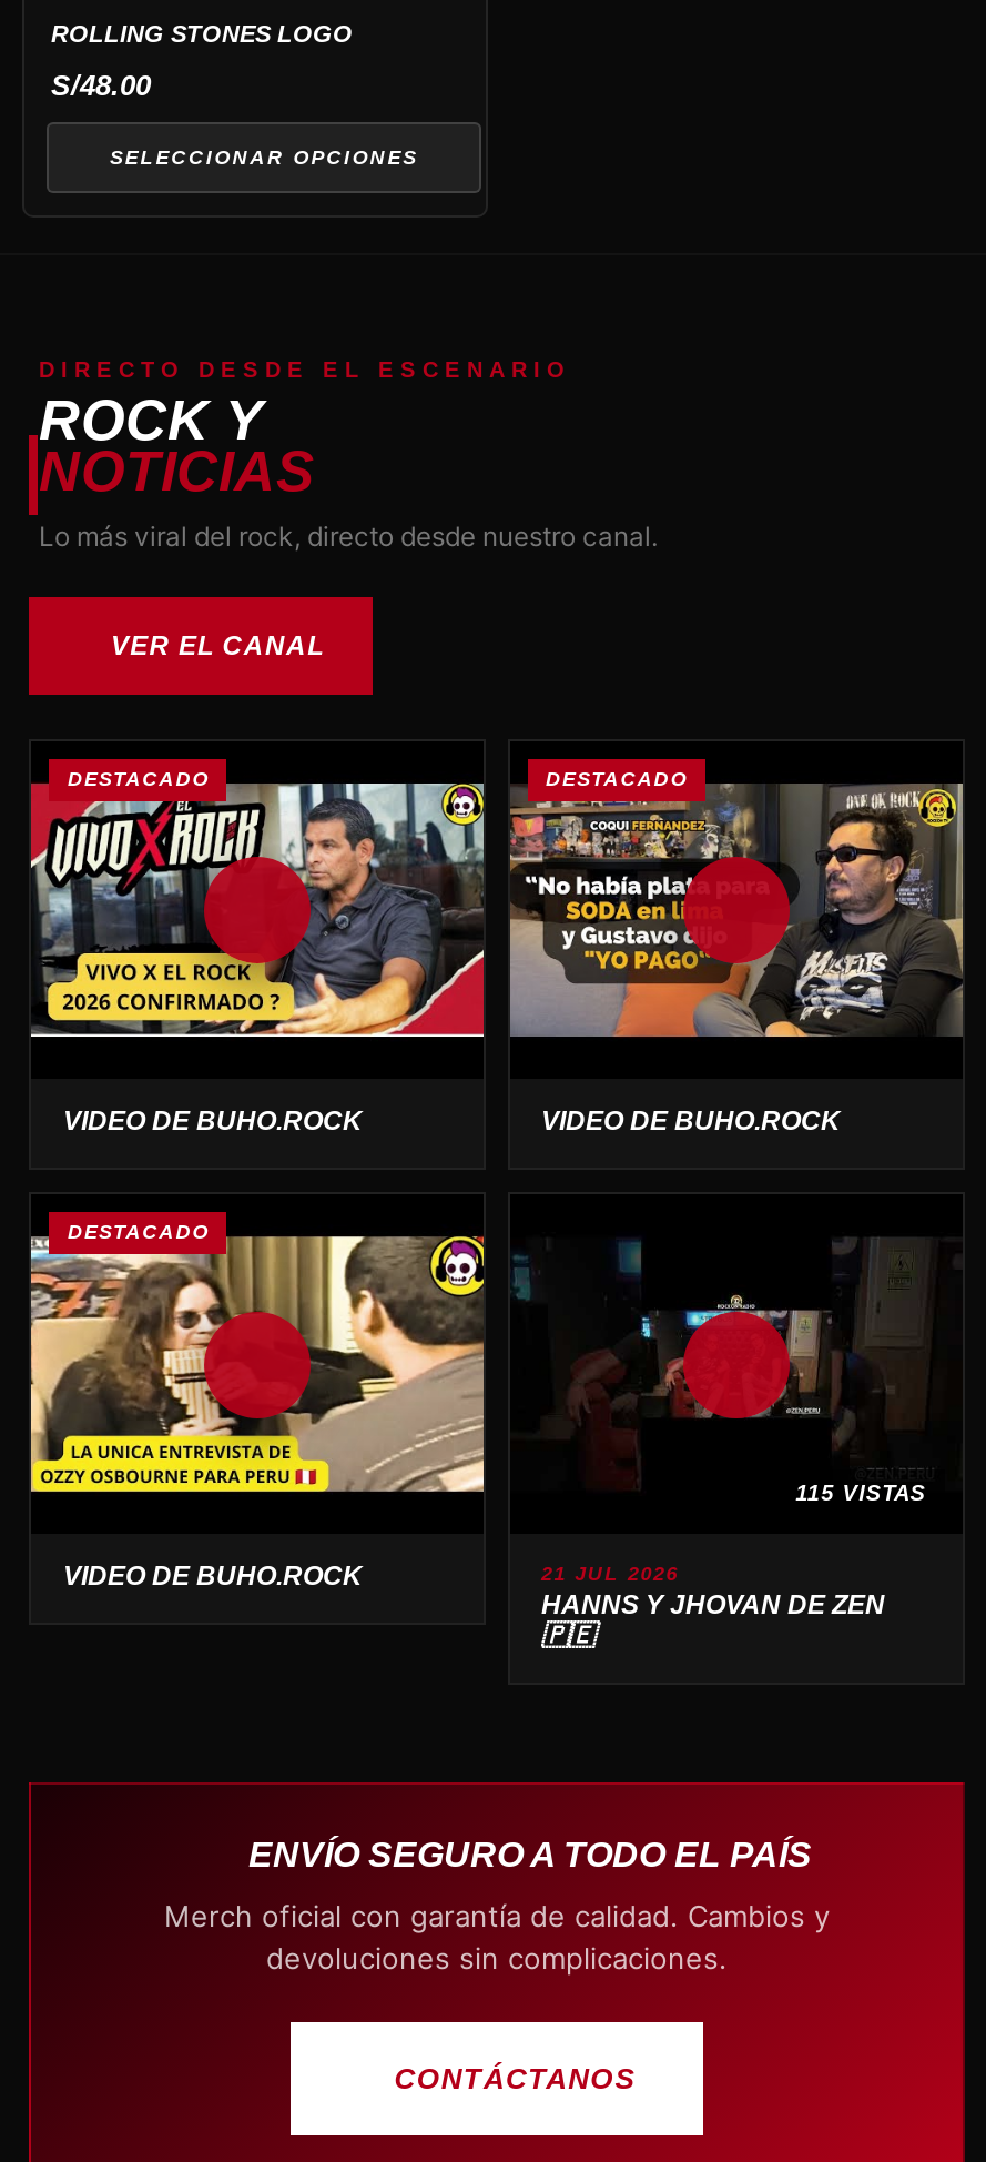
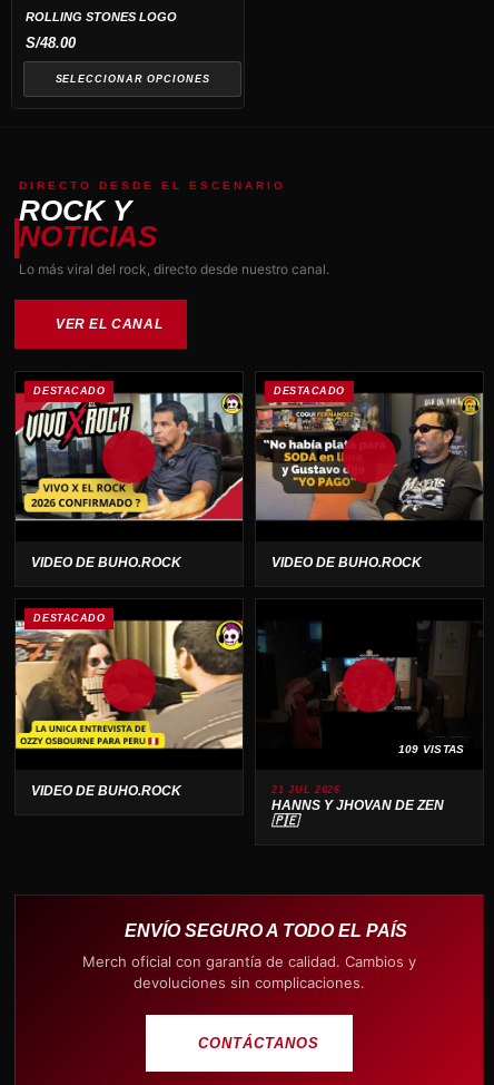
- 115 VISTAS
+ 109 VISTAS
